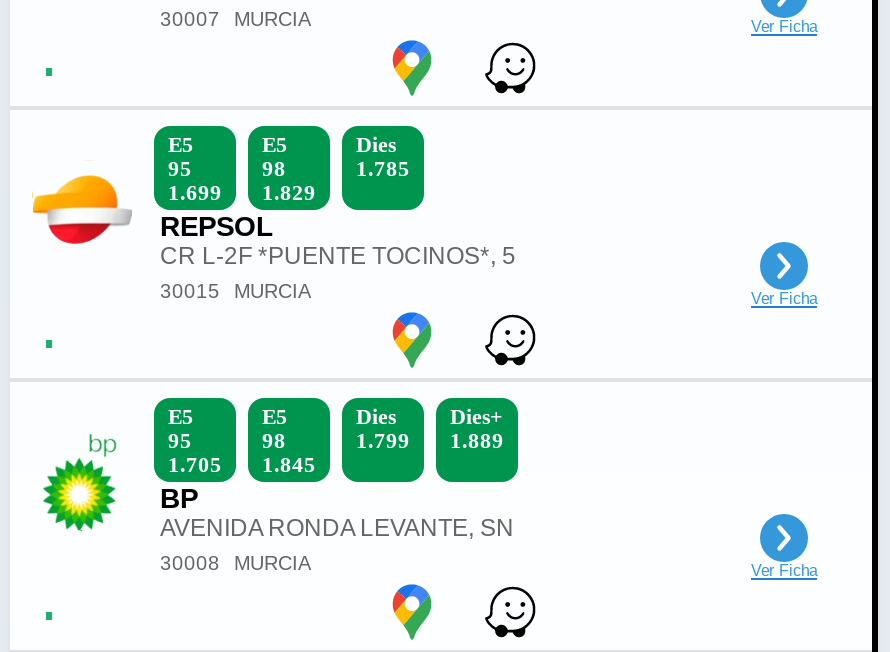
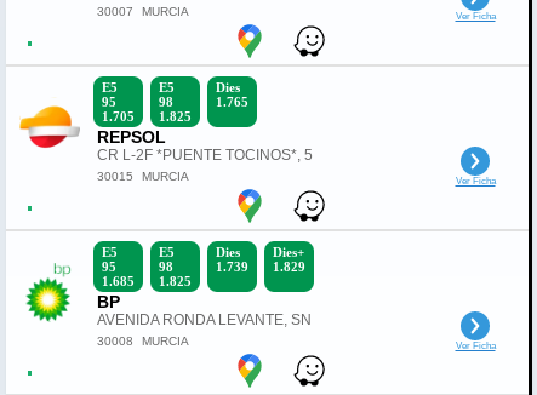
- 1.785
+ 1.765

- 1.699
+ 1.705

- 1.829
+ 1.825

- 1.799
+ 1.739

- 1.889
+ 1.829

- 1.705
+ 1.685

- 1.845
+ 1.825
